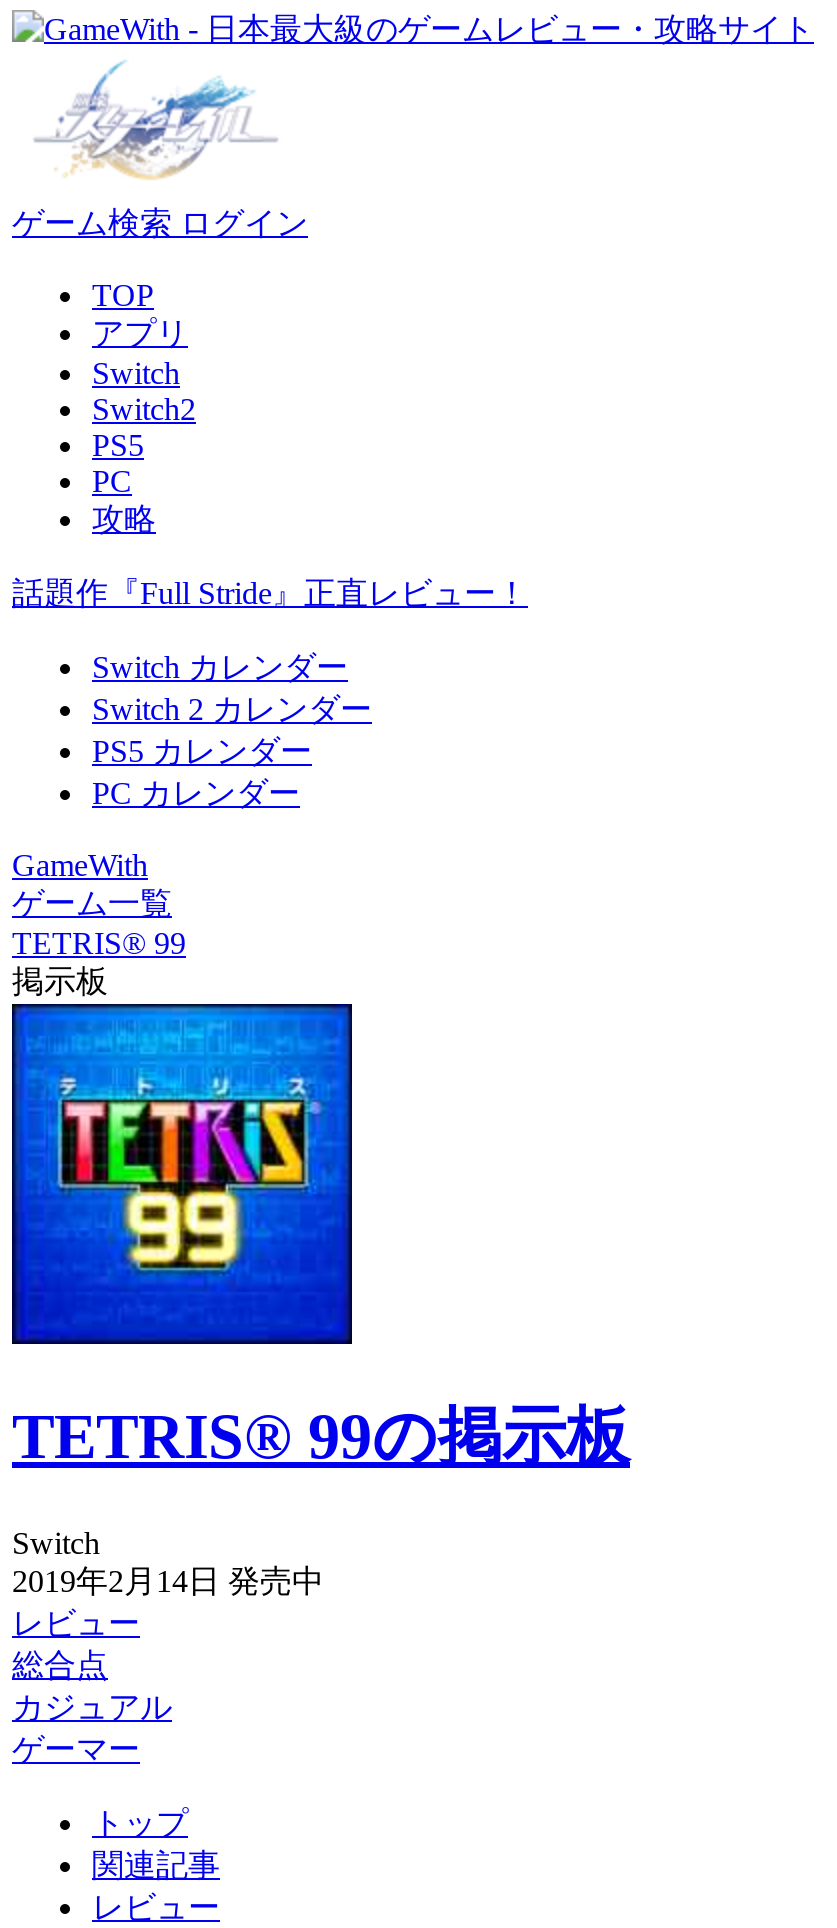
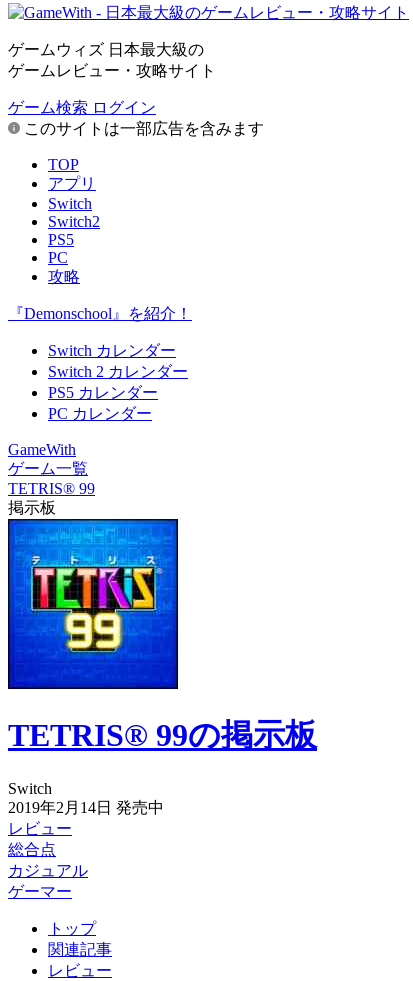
+ ゲームウィズ 日本最大級の
+ ゲームレビュー・攻略サイト

+ このサイトは一部広告を含みます

- 話題作『Full Stride』正直レビュー！
+ 『Demonschool』を紹介！
